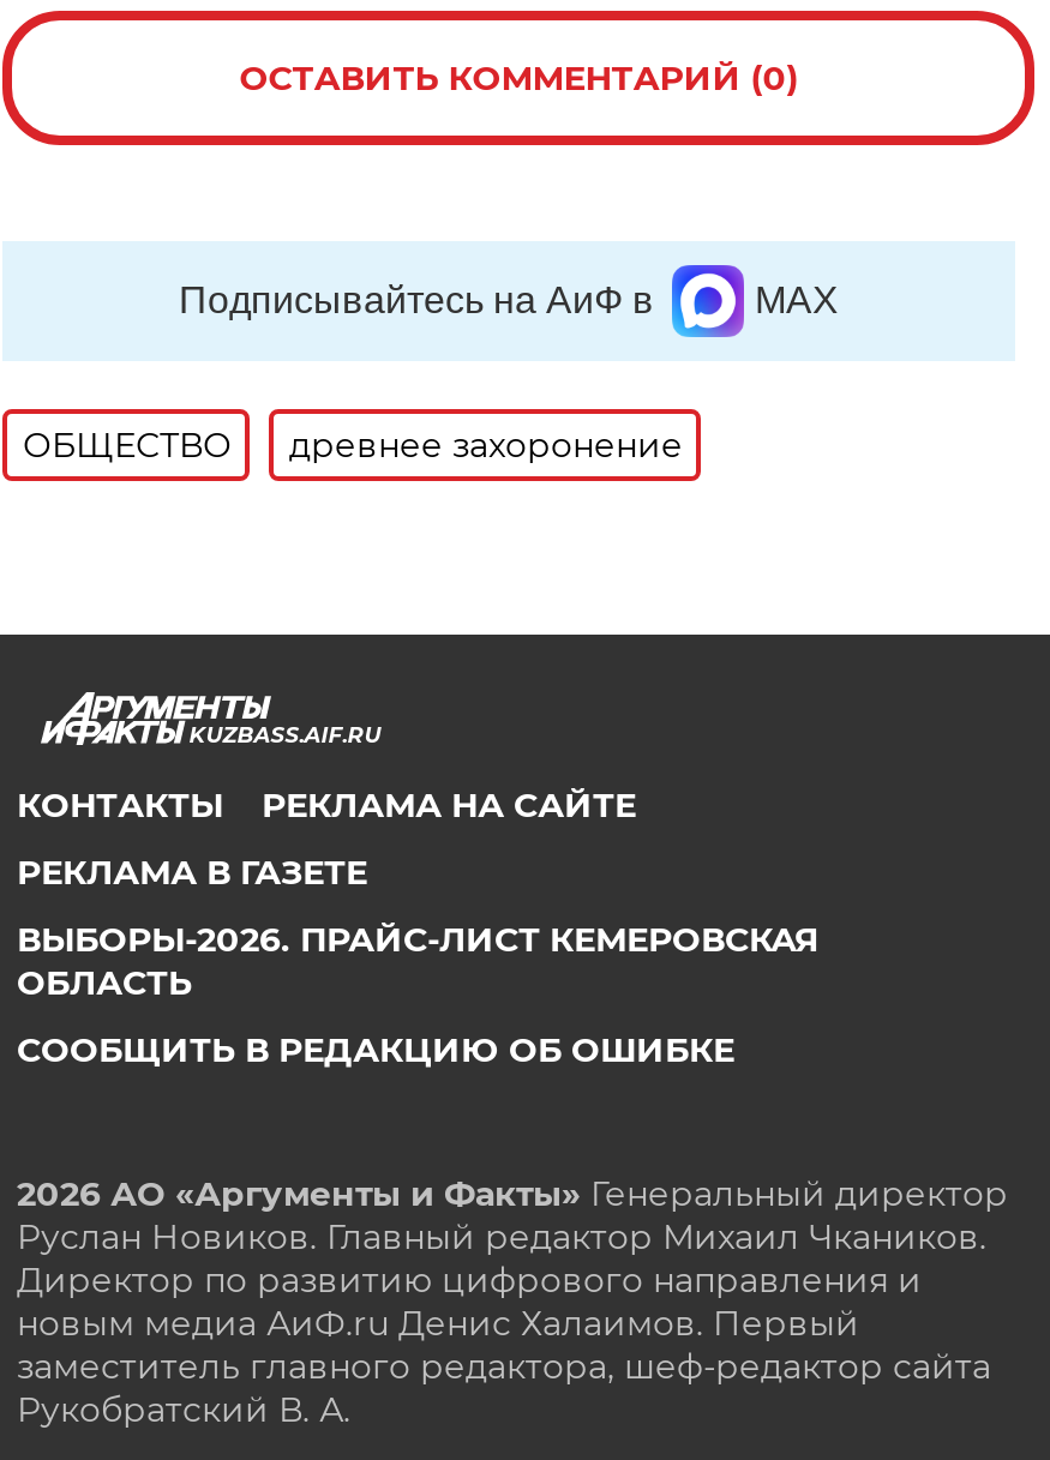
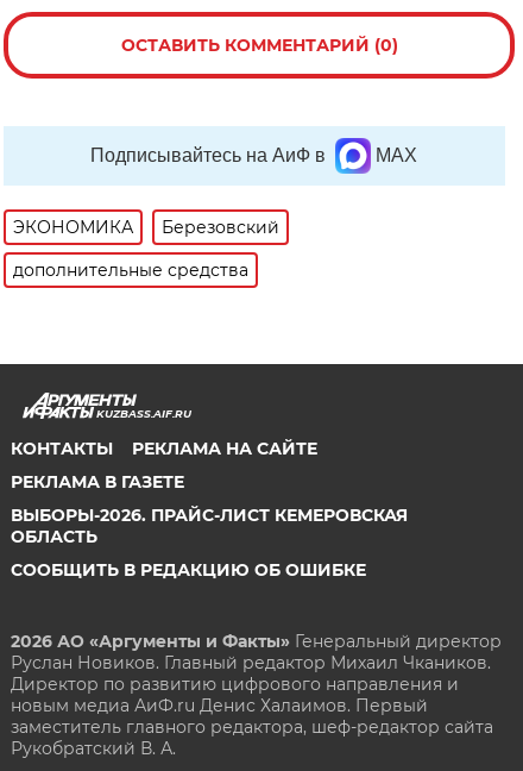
- ОБЩЕСТВО
- древнее захоронение
+ ЭКОНОМИКА
+ Березовский
+ дополнительные средства
